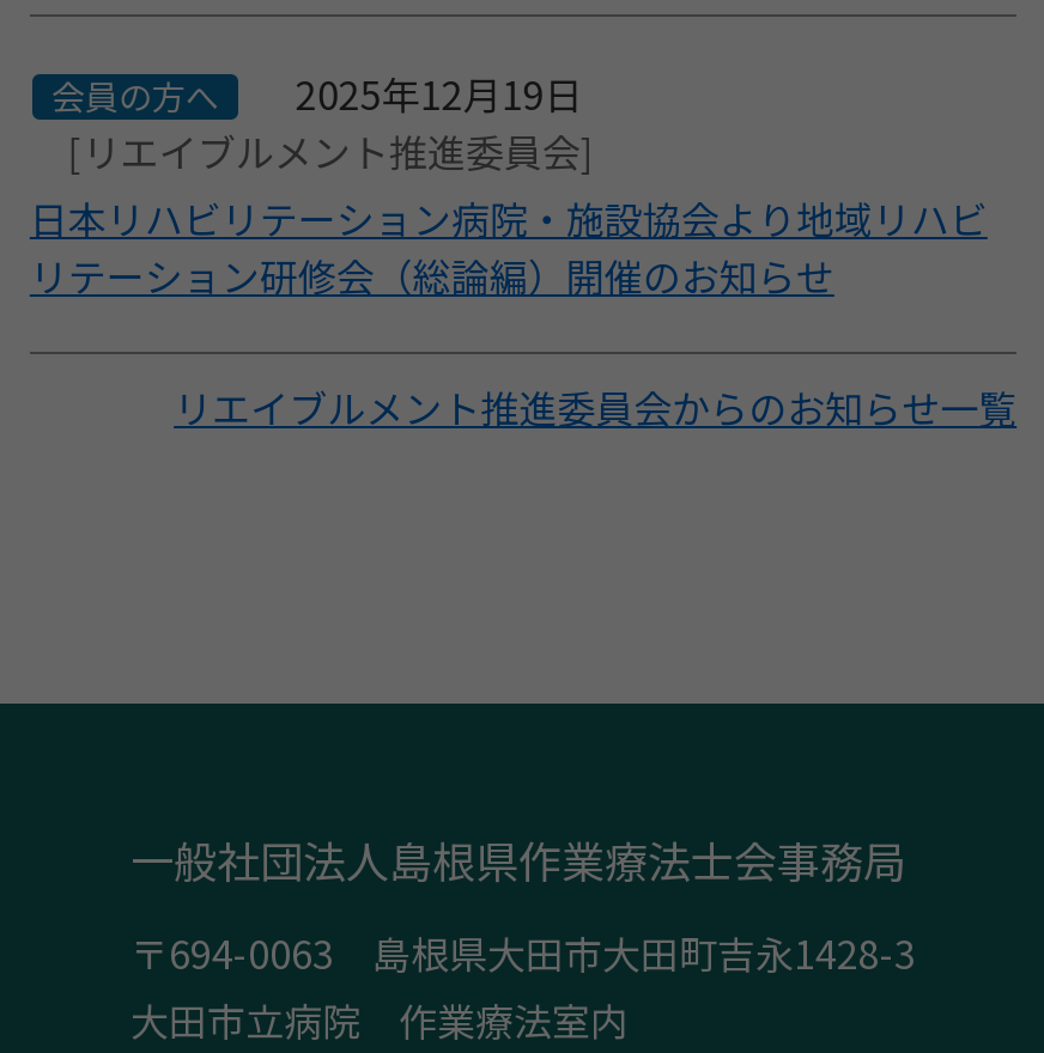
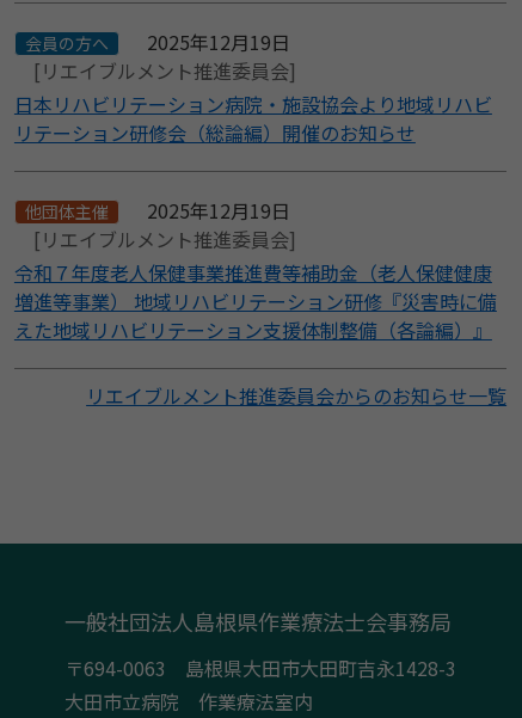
+ 他団体主催
+ 2025年12月19日
+ [リエイブルメント推進委員会]
+ 令和７年度老人保健事業推進費等補助金（老人保健健康
+ 増進等事業） 地域リハビリテーション研修『災害時に備
+ えた地域リハビリテーション支援体制整備（各論編）』
